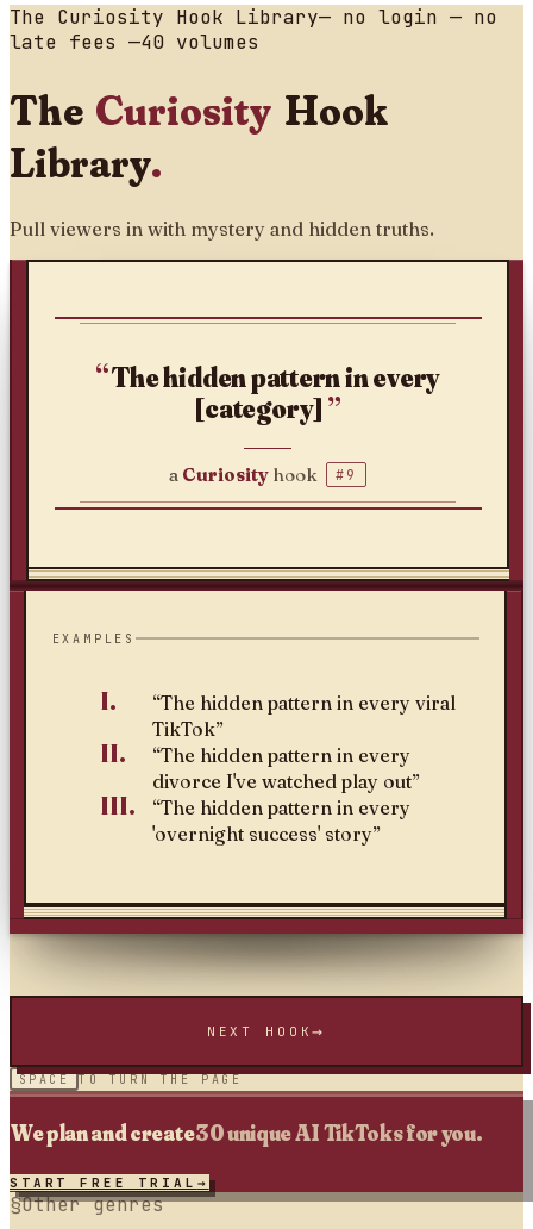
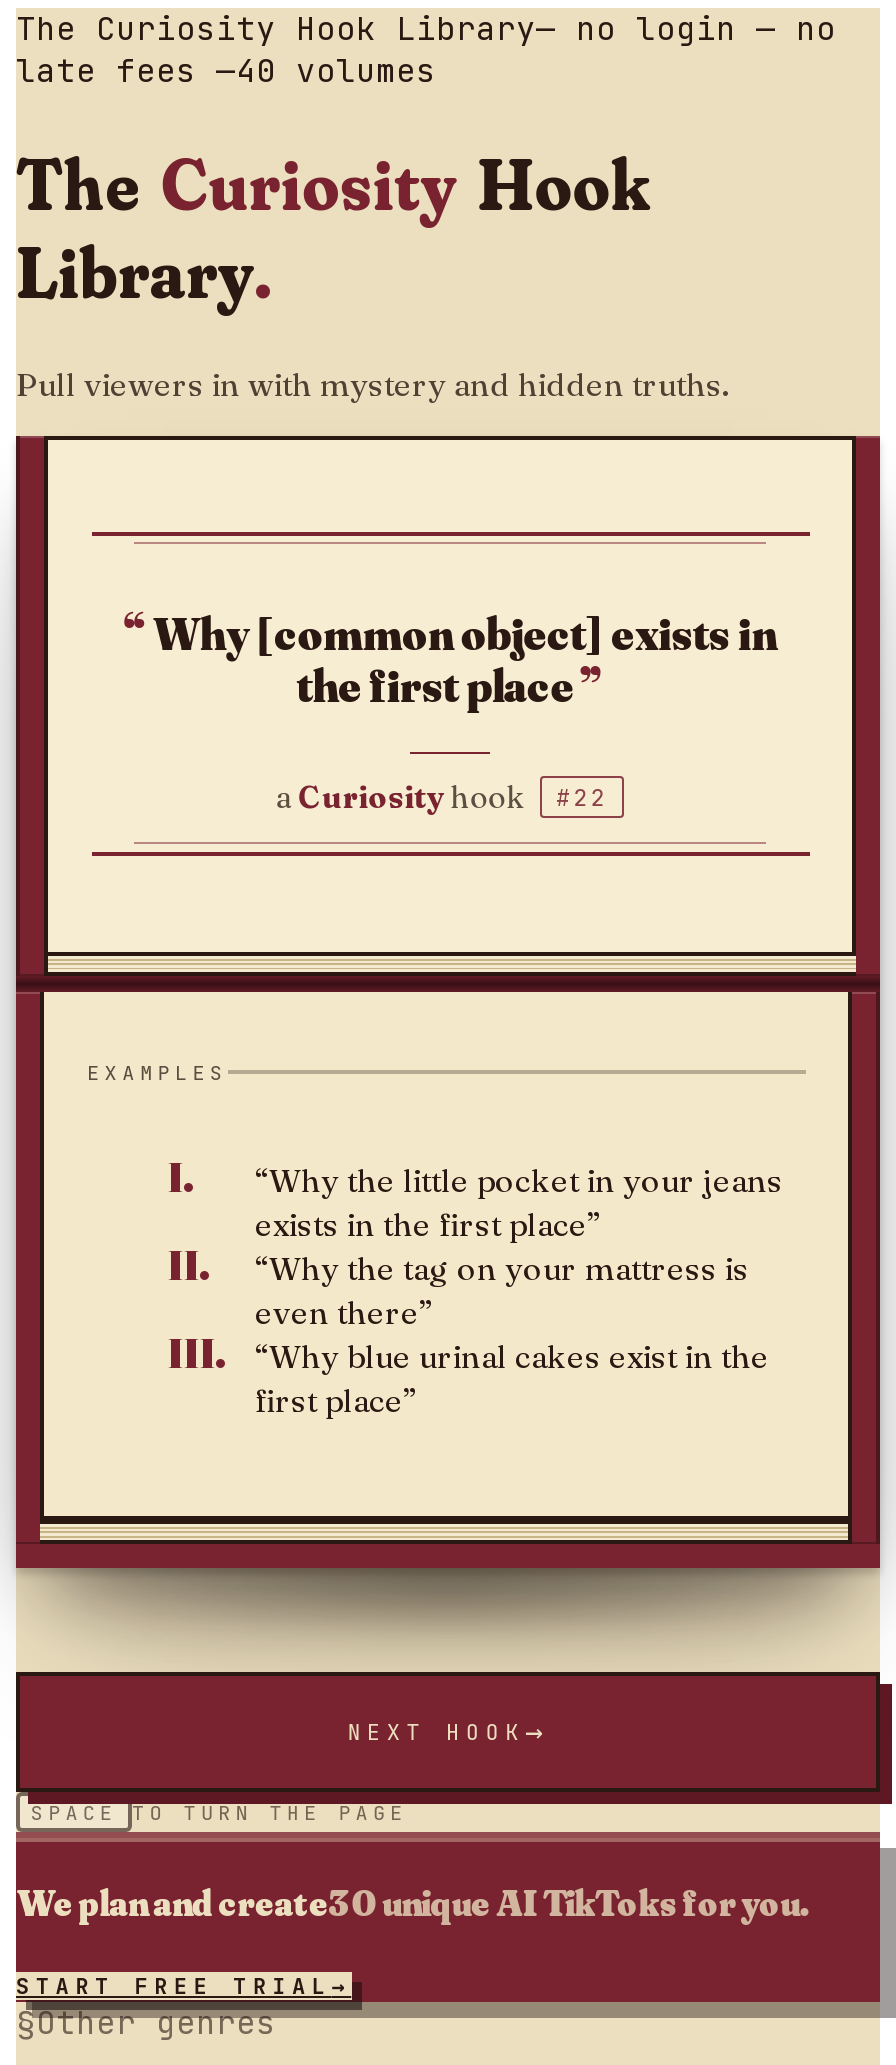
- “ The hidden pattern in every
- [category] ”
+ “ Why [common object] exists in
+ the first place ”

- a Curiosity hook #9
+ a Curiosity hook #22

- “The hidden pattern in every viral
- TikTok”
+ “Why the little pocket in your jeans
+ exists in the first place”

- “The hidden pattern in every
- divorce I've watched play out”
+ “Why the tag on your mattress is
+ even there”

- “The hidden pattern in every
- 'overnight success' story”
+ “Why blue urinal cakes exist in the
+ first place”
